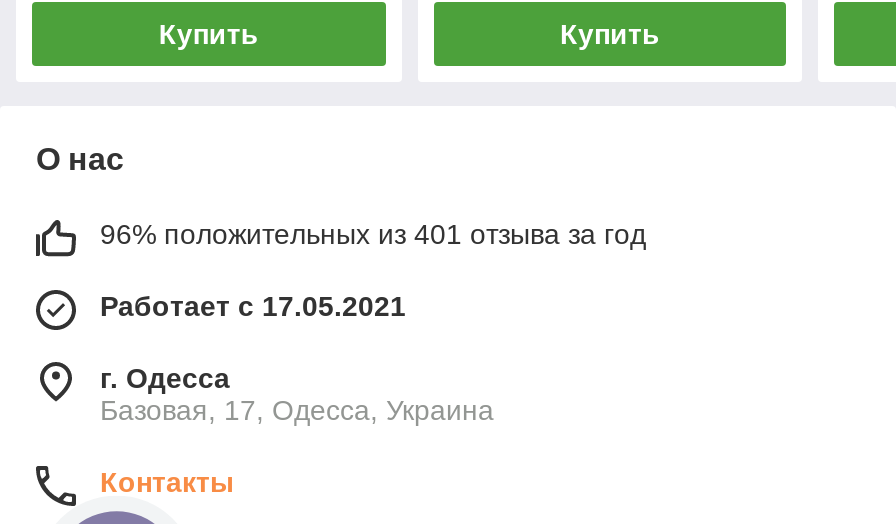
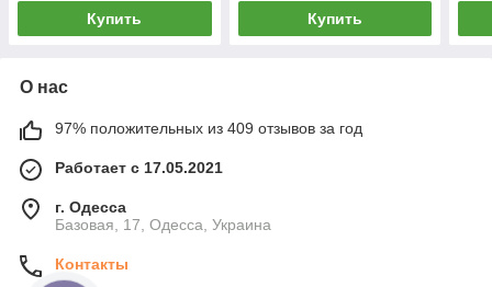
- 96% положительных из 401 отзыва за год
+ 97% положительных из 409 отзывов за год
